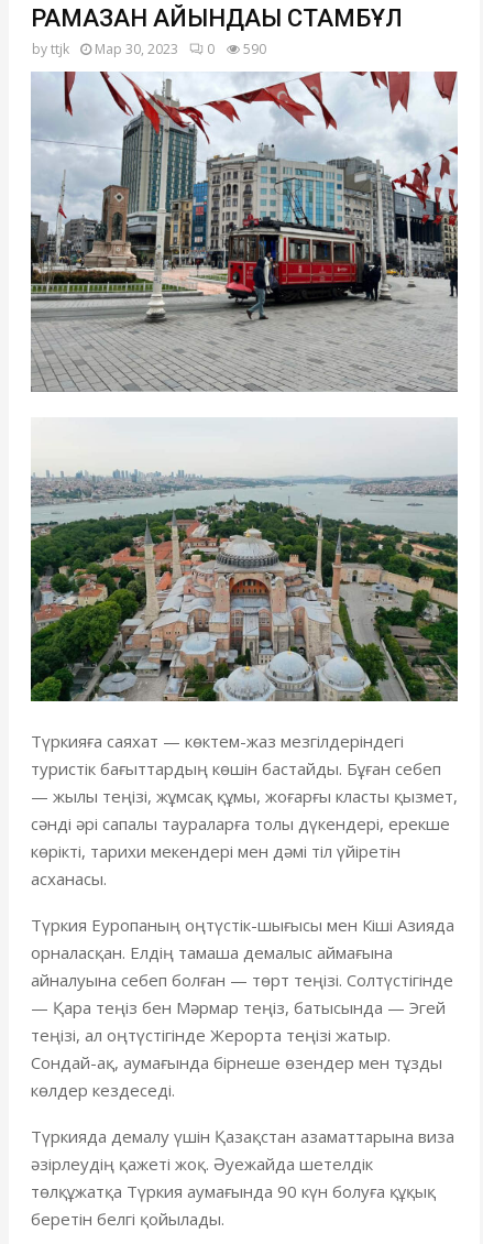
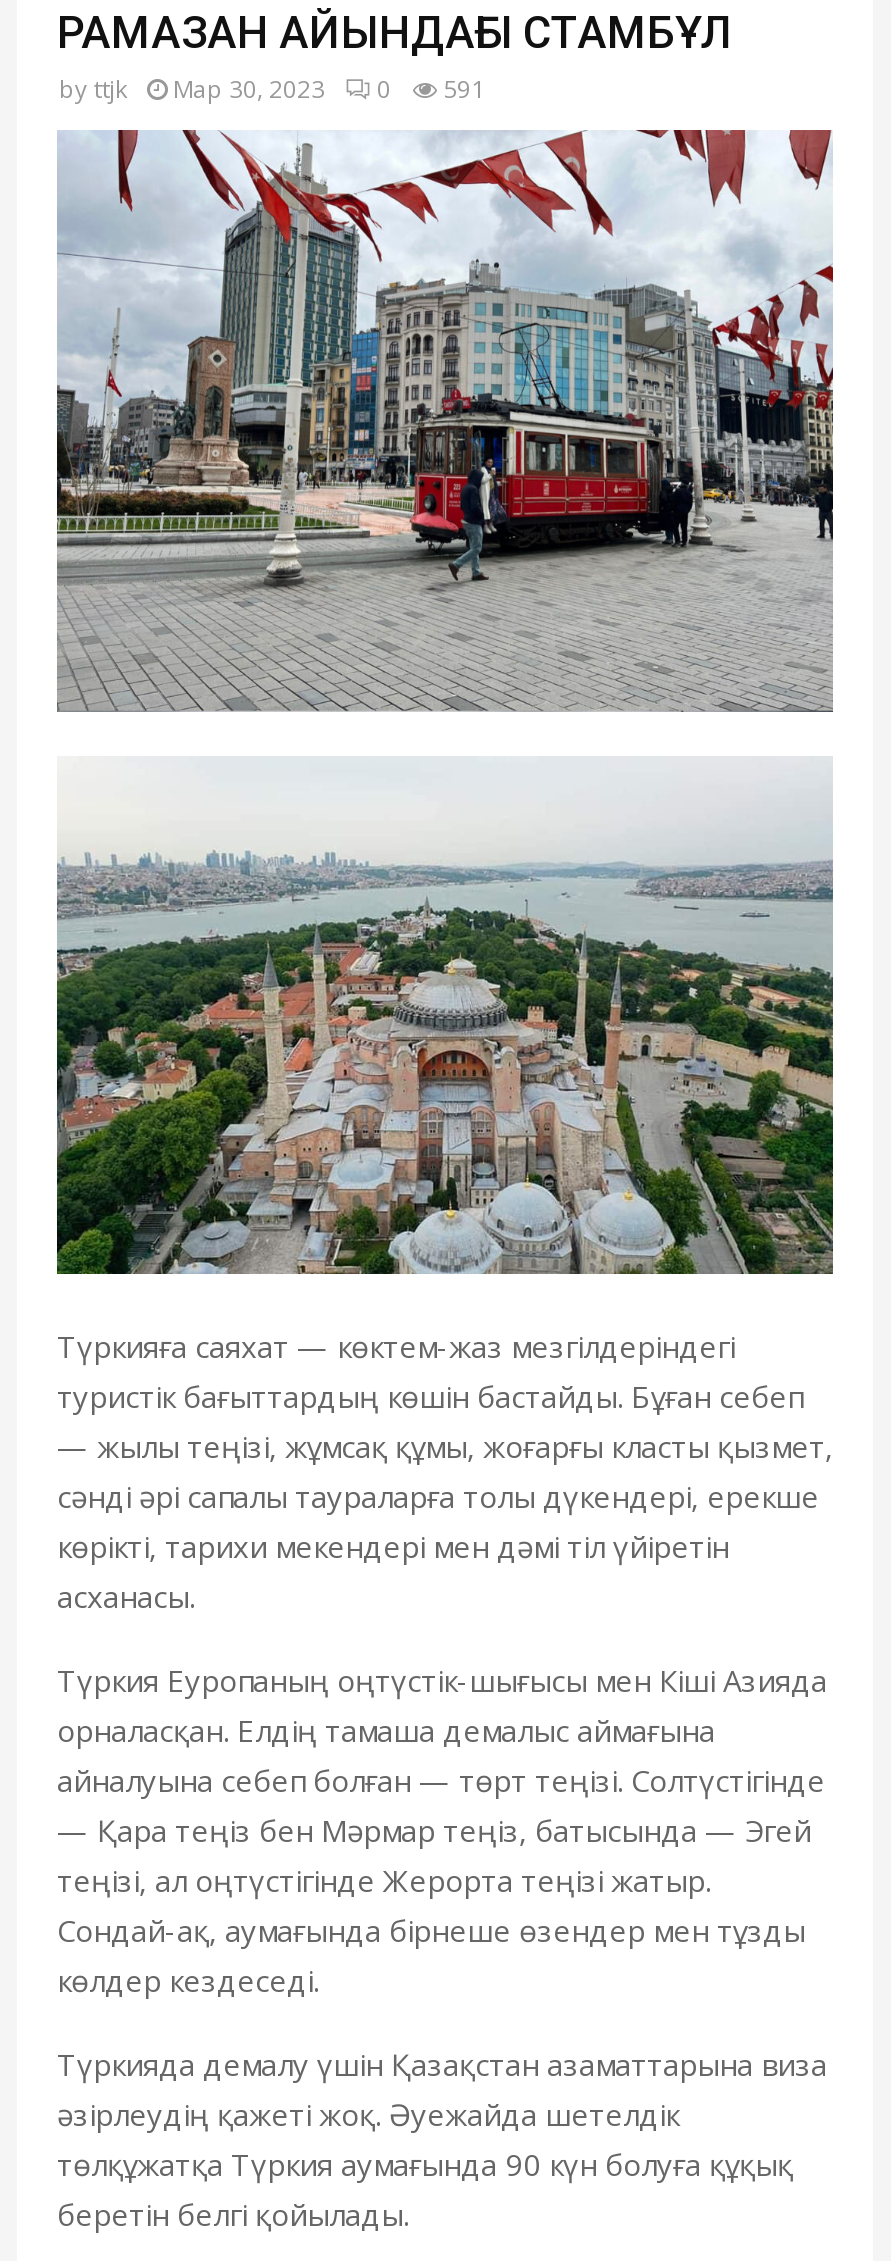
- by ttjk Мар 30, 2023 0 590
+ by ttjk Мар 30, 2023 0 591
